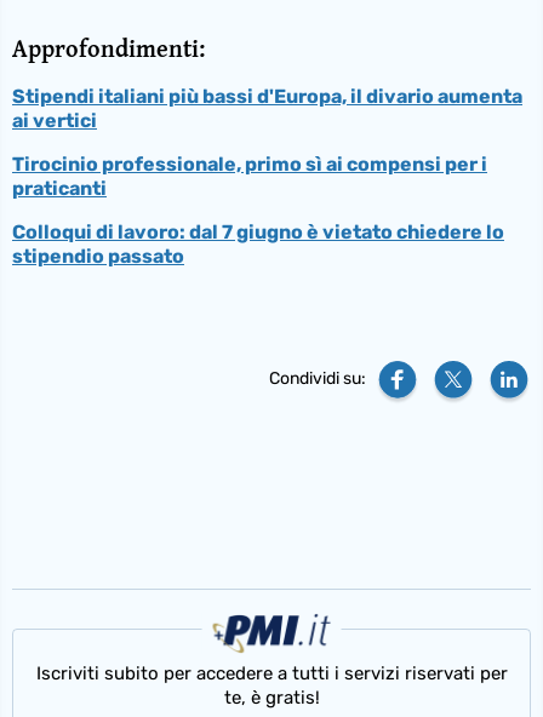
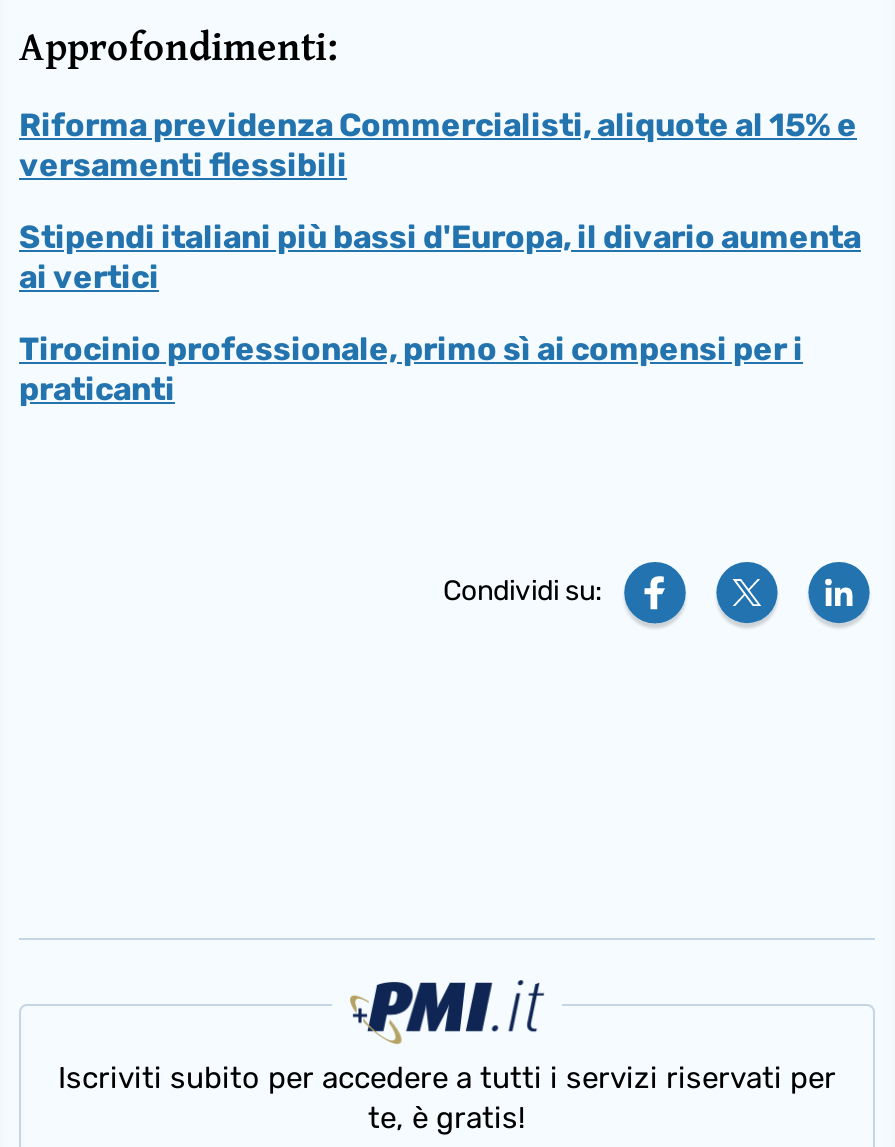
+ Riforma previdenza Commercialisti, aliquote al 15% e
+ versamenti flessibili

moved down: Stipendi italiani più bassi d'Europa, il divario aumenta | ai vertici | Tirocinio professionale, primo sì ai compensi per i | praticanti

- Colloqui di lavoro: dal 7 giugno è vietato chiedere lo
- stipendio passato
